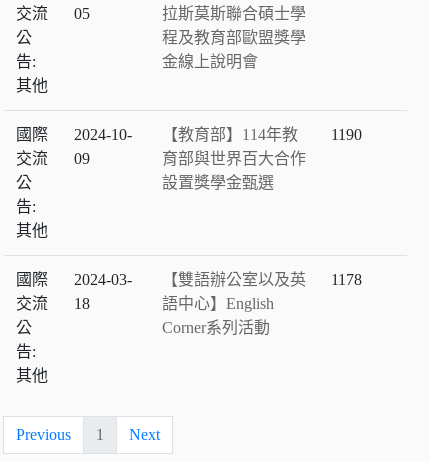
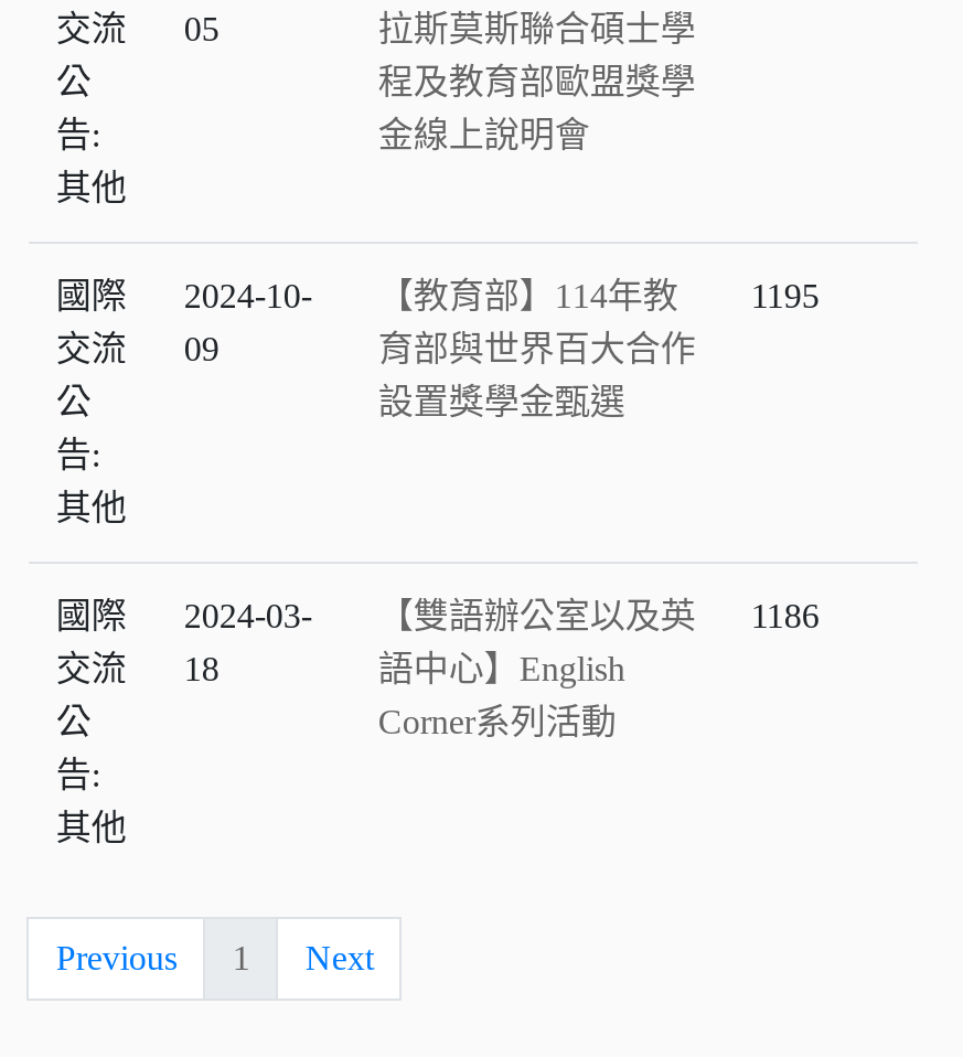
- 國際 2024-10- 【教育部】114年教 1190
+ 國際 2024-10- 【教育部】114年教 1195

- 國際 2024-03- 【雙語辦公室以及英 1178
+ 國際 2024-03- 【雙語辦公室以及英 1186
